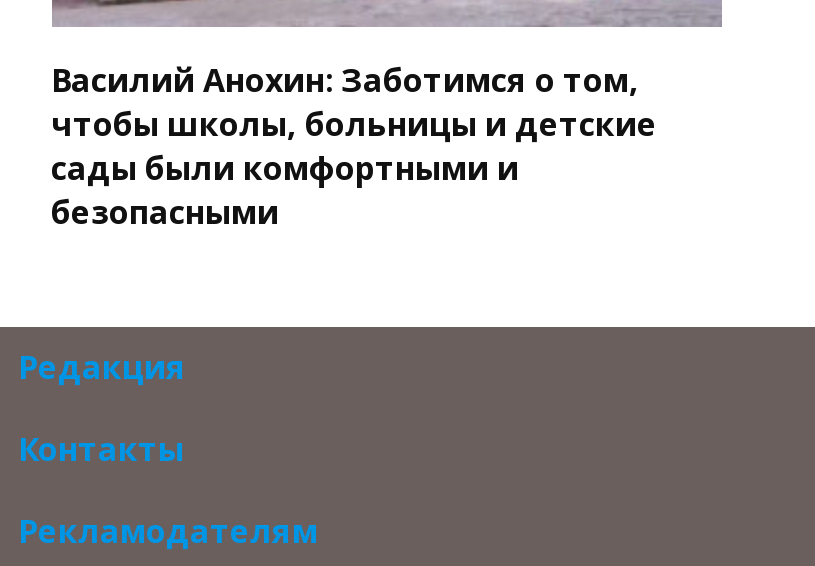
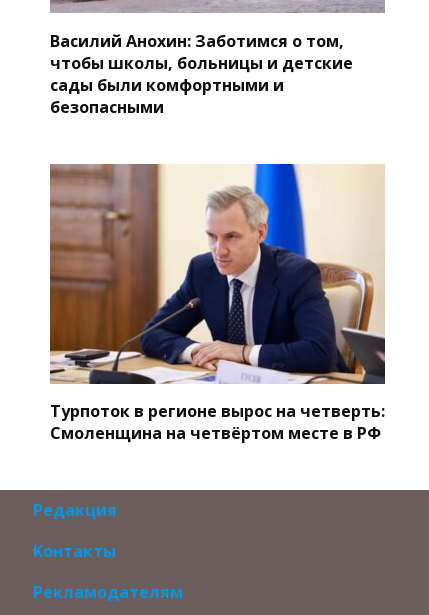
+ [image]
+ Турпоток в регионе вырос на четверть:
+ Смоленщина на четвёртом месте в РФ
